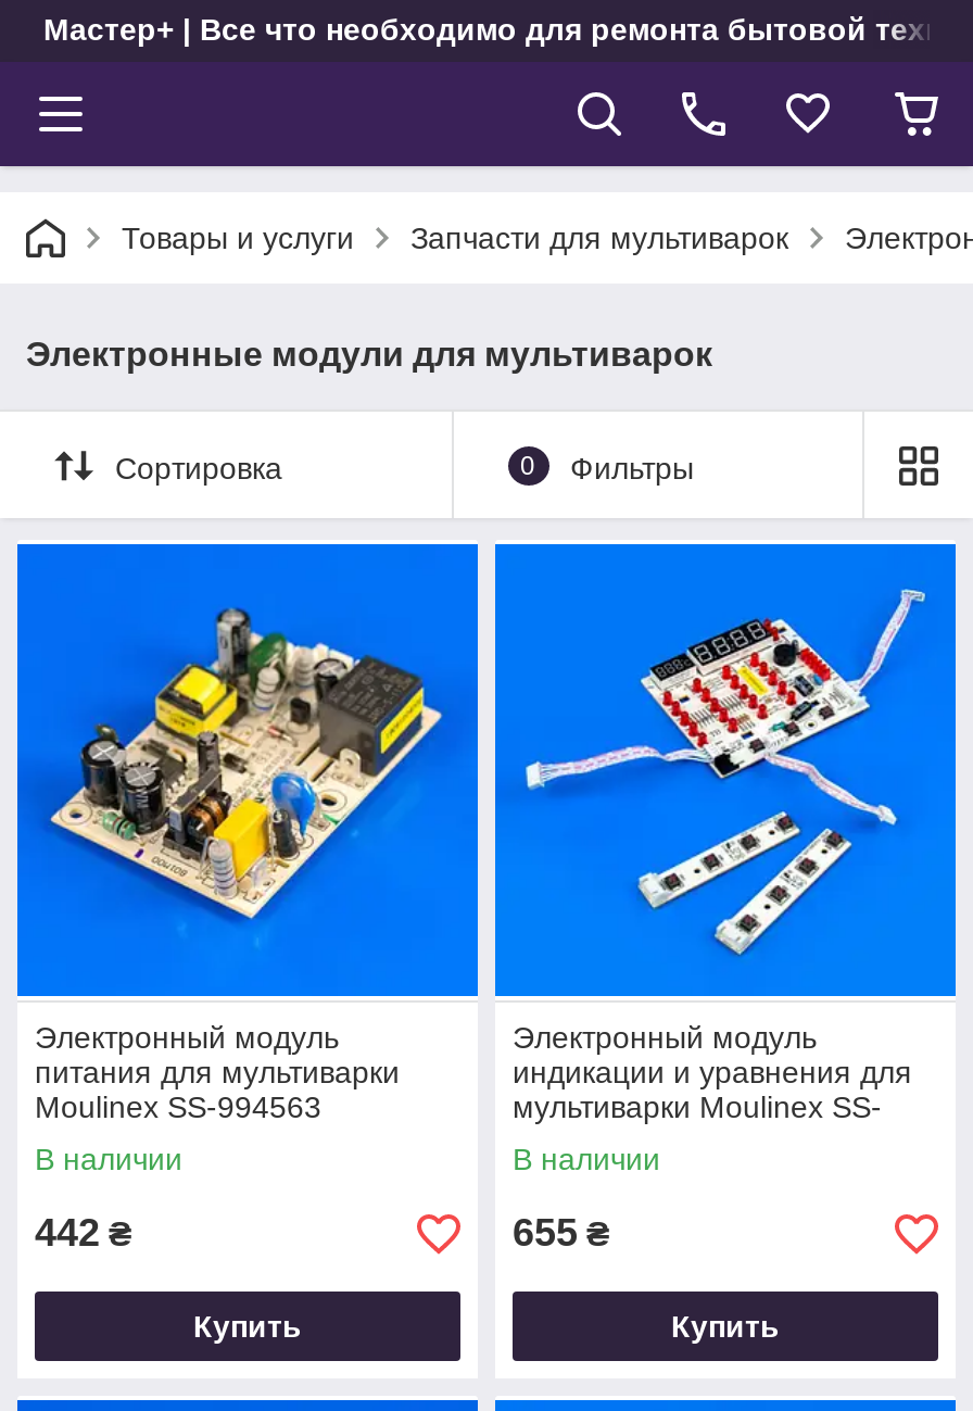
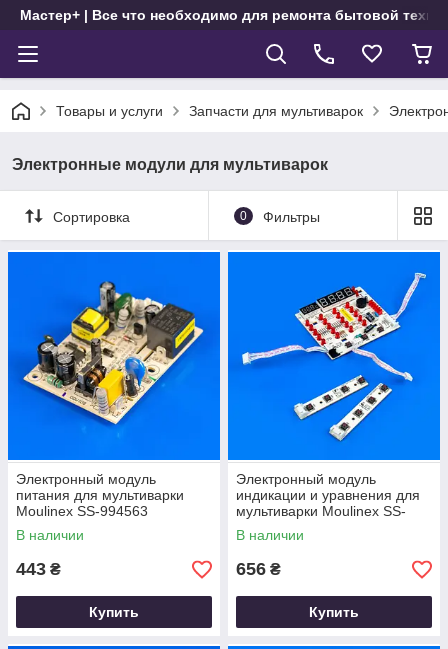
- 442 ₴
+ 443 ₴

- 655 ₴
+ 656 ₴
